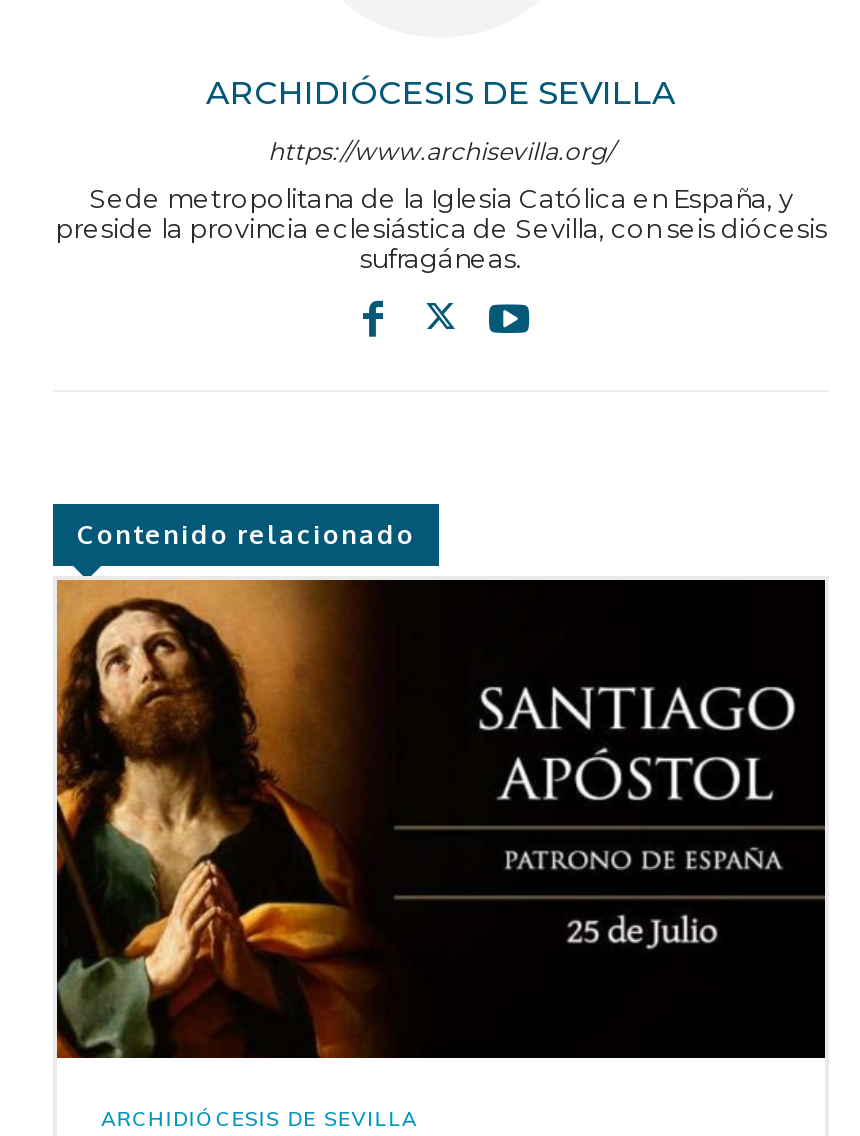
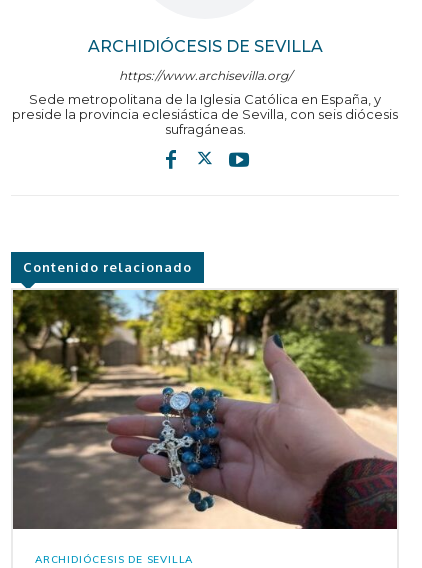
- [image]
+ [image]
